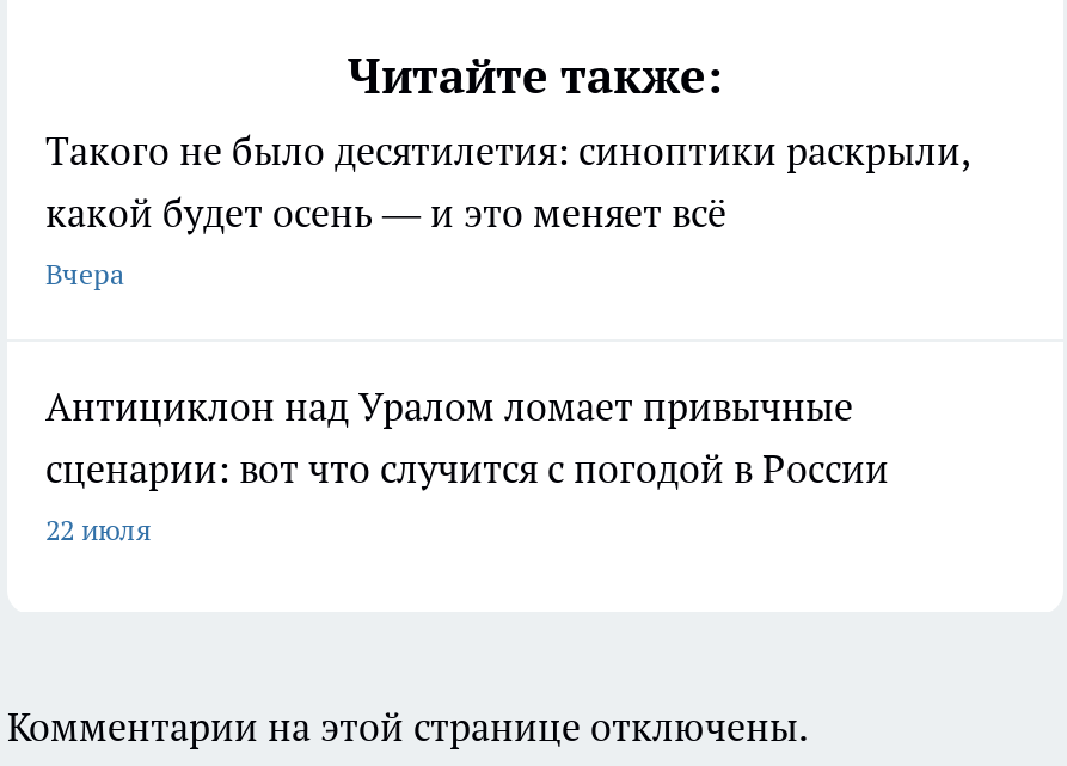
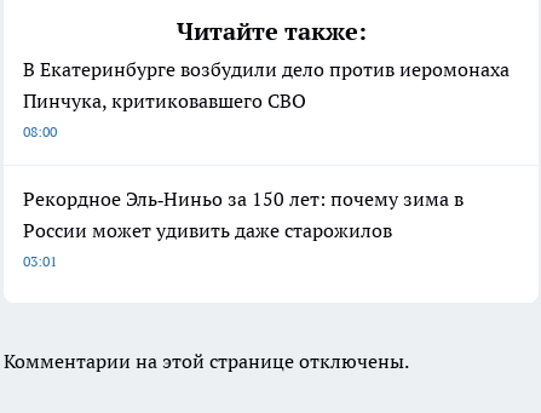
- Такого не было десятилетия: синоптики раскрыли,
- какой будет осень — и это меняет всё
- Вчера
+ В Екатеринбурге возбудили дело против иеромонаха
+ Пинчука, критиковавшего СВО
+ 08:00

- Антициклон над Уралом ломает привычные
- сценарии: вот что случится с погодой в России
- 22 июля
+ Рекордное Эль‑Ниньо за 150 лет: почему зима в
+ России может удивить даже старожилов
+ 03:01
